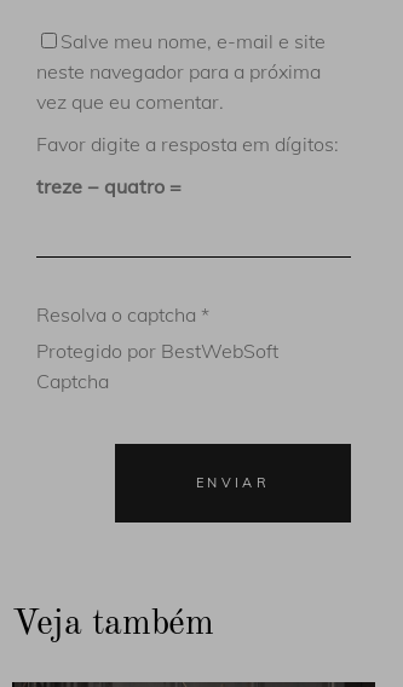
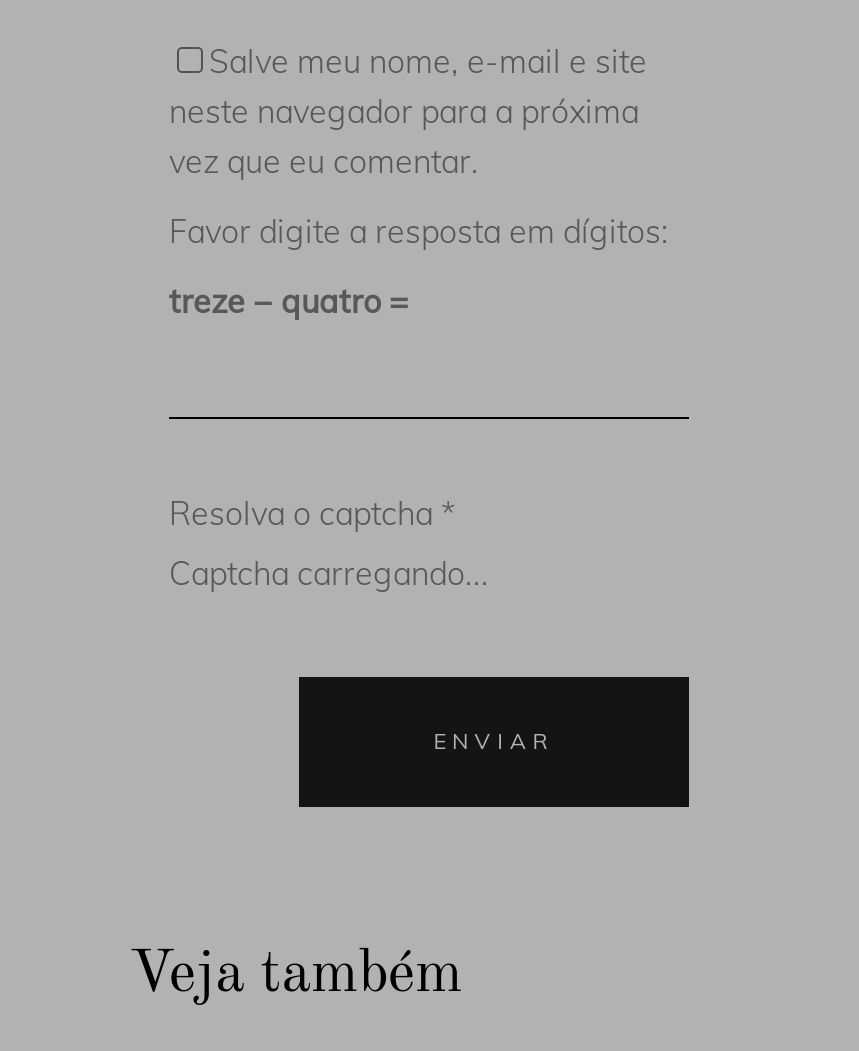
- Protegido por BestWebSoft
- Captcha
+ Captcha carregando...
